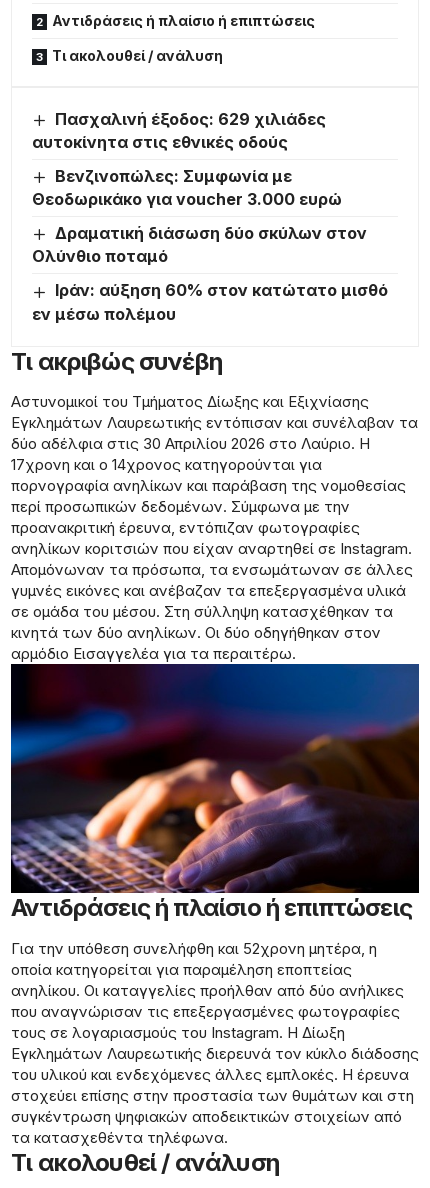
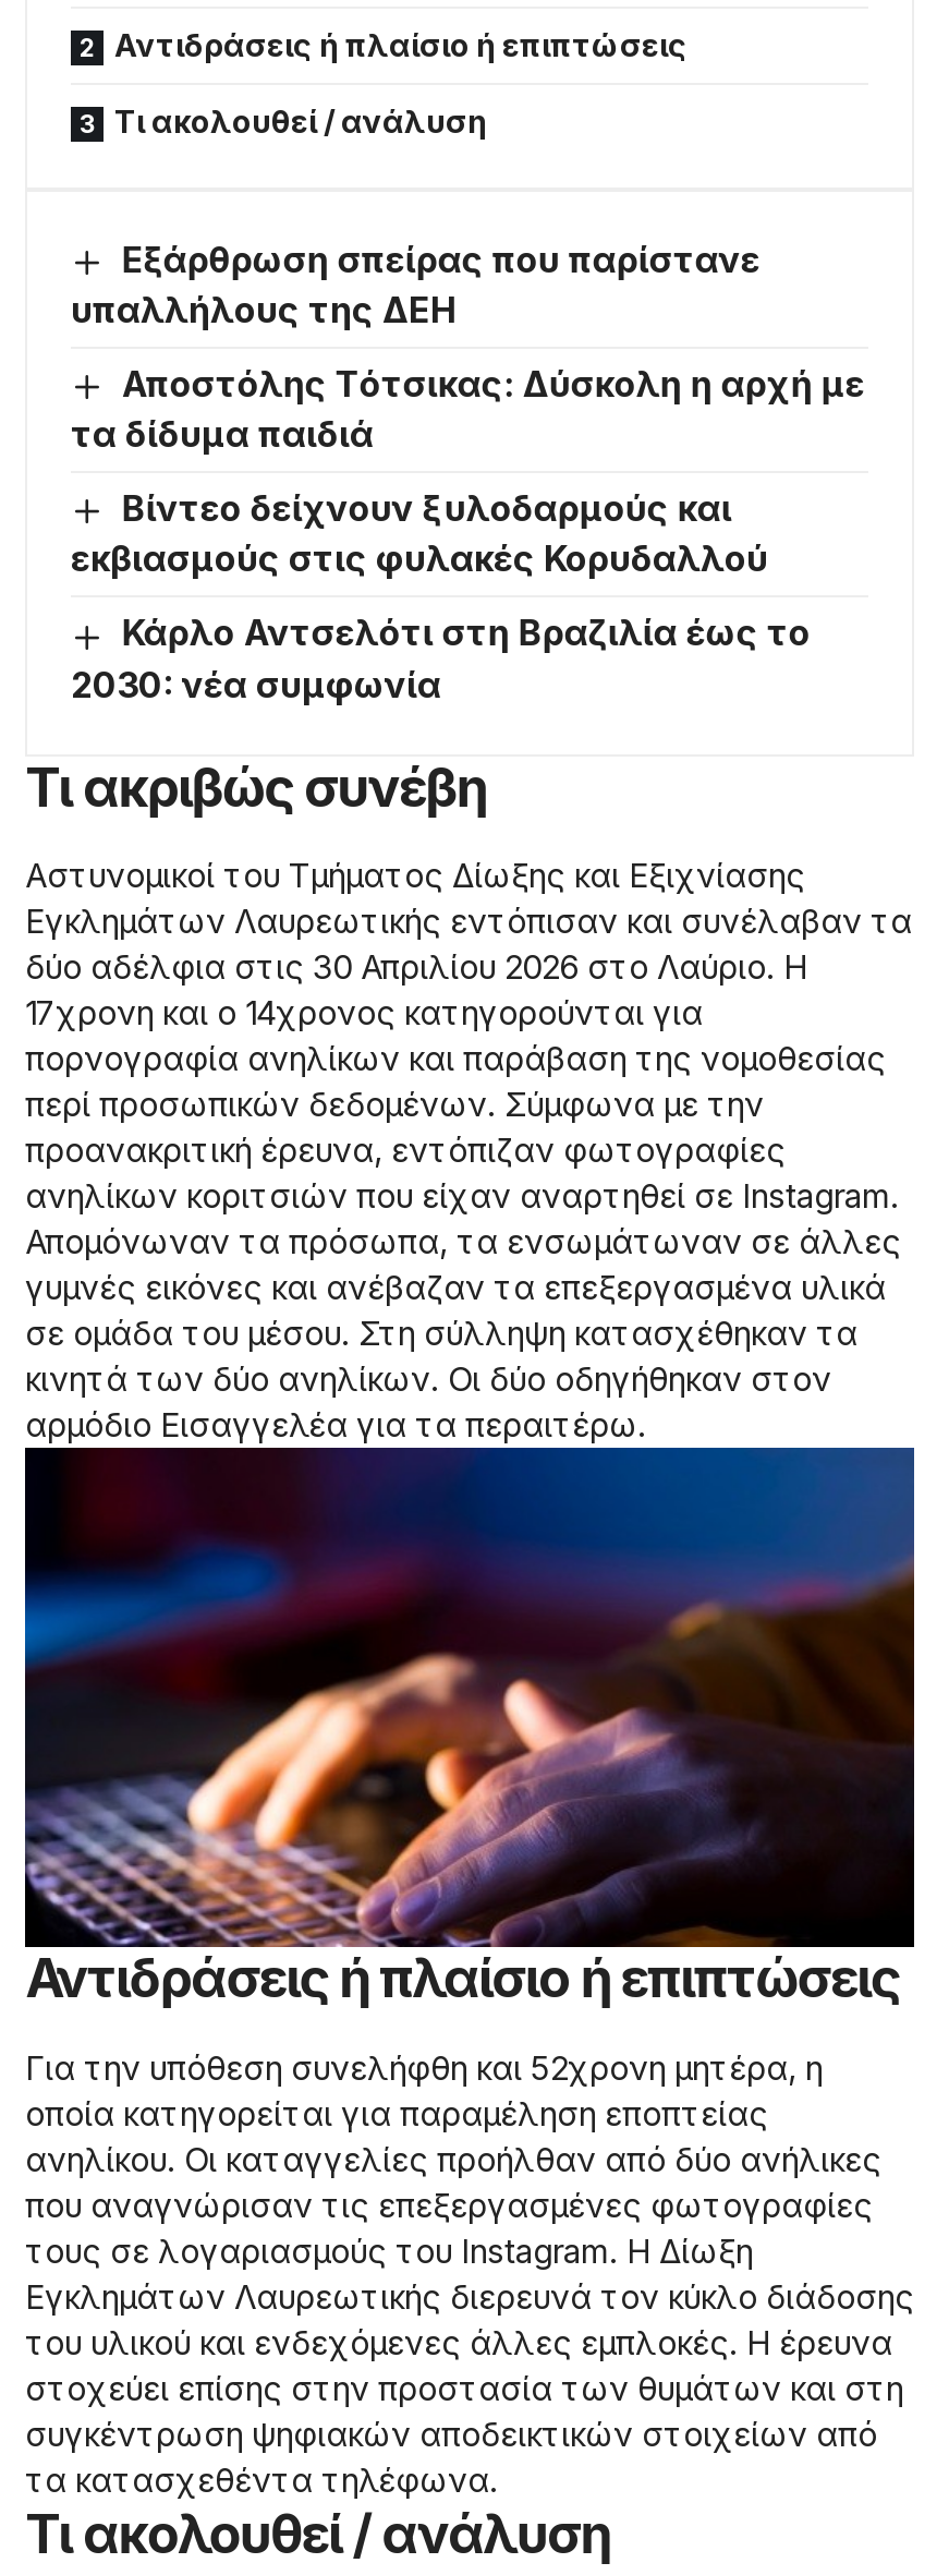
- Πασχαλινή έξοδος: 629 χιλιάδες
- αυτοκίνητα στις εθνικές οδούς
+ Εξάρθρωση σπείρας που παρίστανε
+ υπαλλήλους της ΔΕΗ

- Βενζινοπώλες: Συμφωνία με
- Θεοδωρικάκο για voucher 3.000 ευρώ
+ Αποστόλης Τότσικας: Δύσκολη η αρχή με
+ τα δίδυμα παιδιά

- Δραματική διάσωση δύο σκύλων στον
- Ολύνθιο ποταμό
+ Βίντεο δείχνουν ξυλοδαρμούς και
+ εκβιασμούς στις φυλακές Κορυδαλλού

- Ιράν: αύξηση 60% στον κατώτατο μισθό
- εν μέσω πολέμου
+ Κάρλο Αντσελότι στη Βραζιλία έως το
+ 2030: νέα συμφωνία
